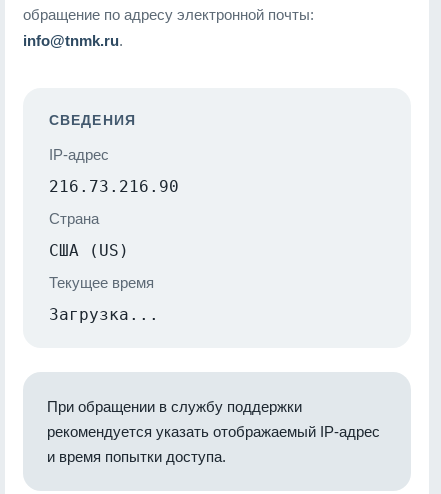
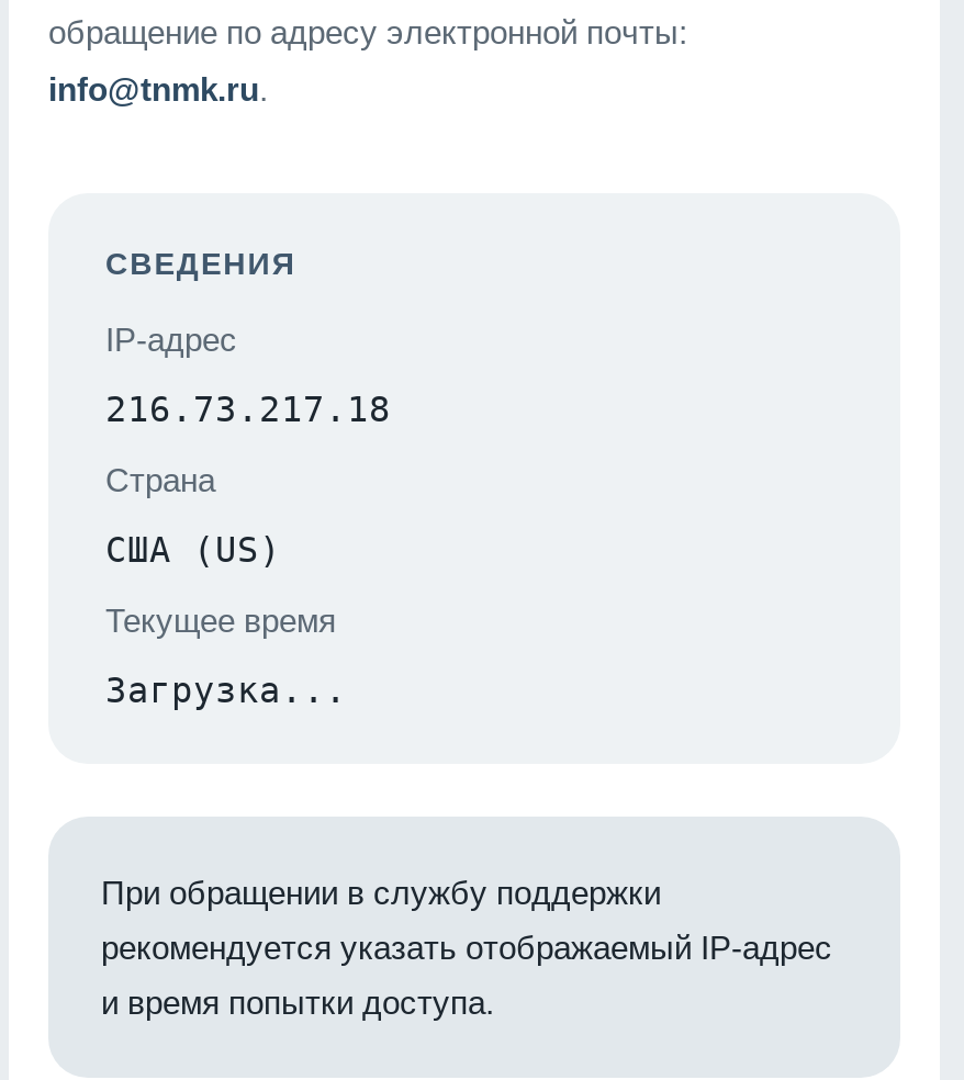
- 216.73.216.90
+ 216.73.217.18
